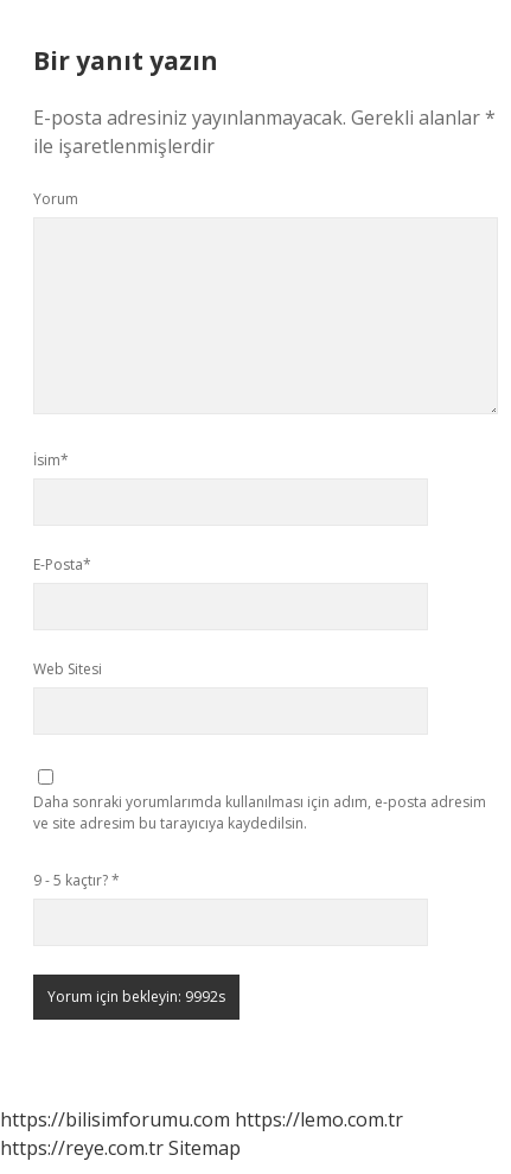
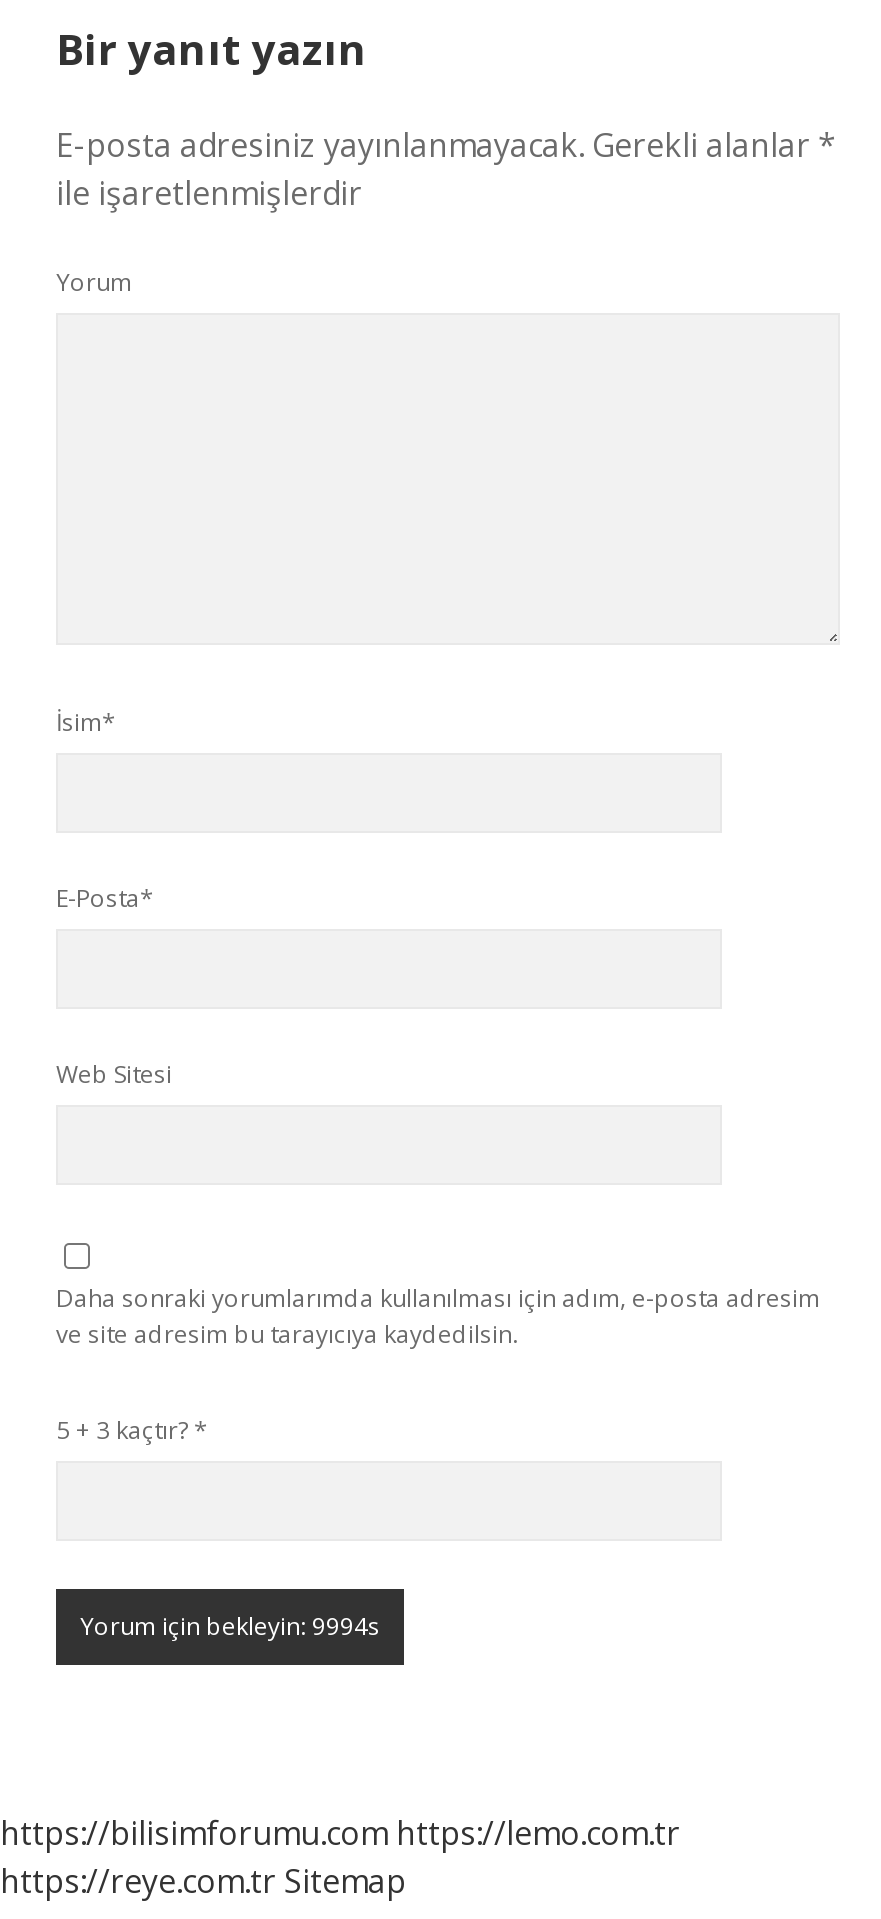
- 9 - 5 kaçtır? *
+ 5 + 3 kaçtır? *
